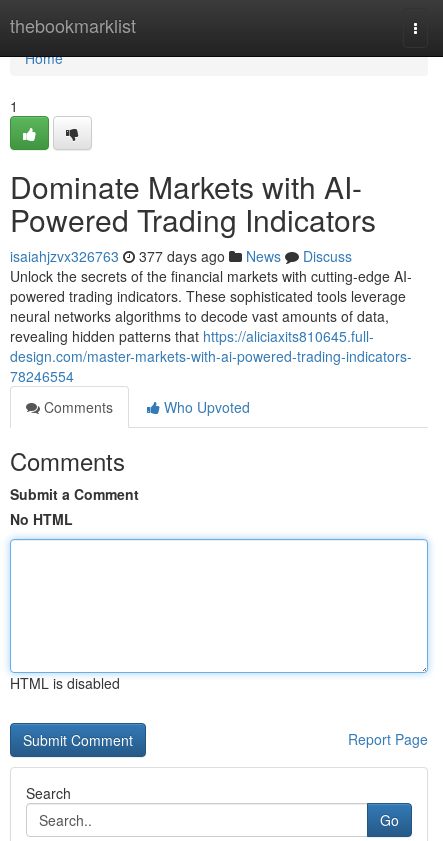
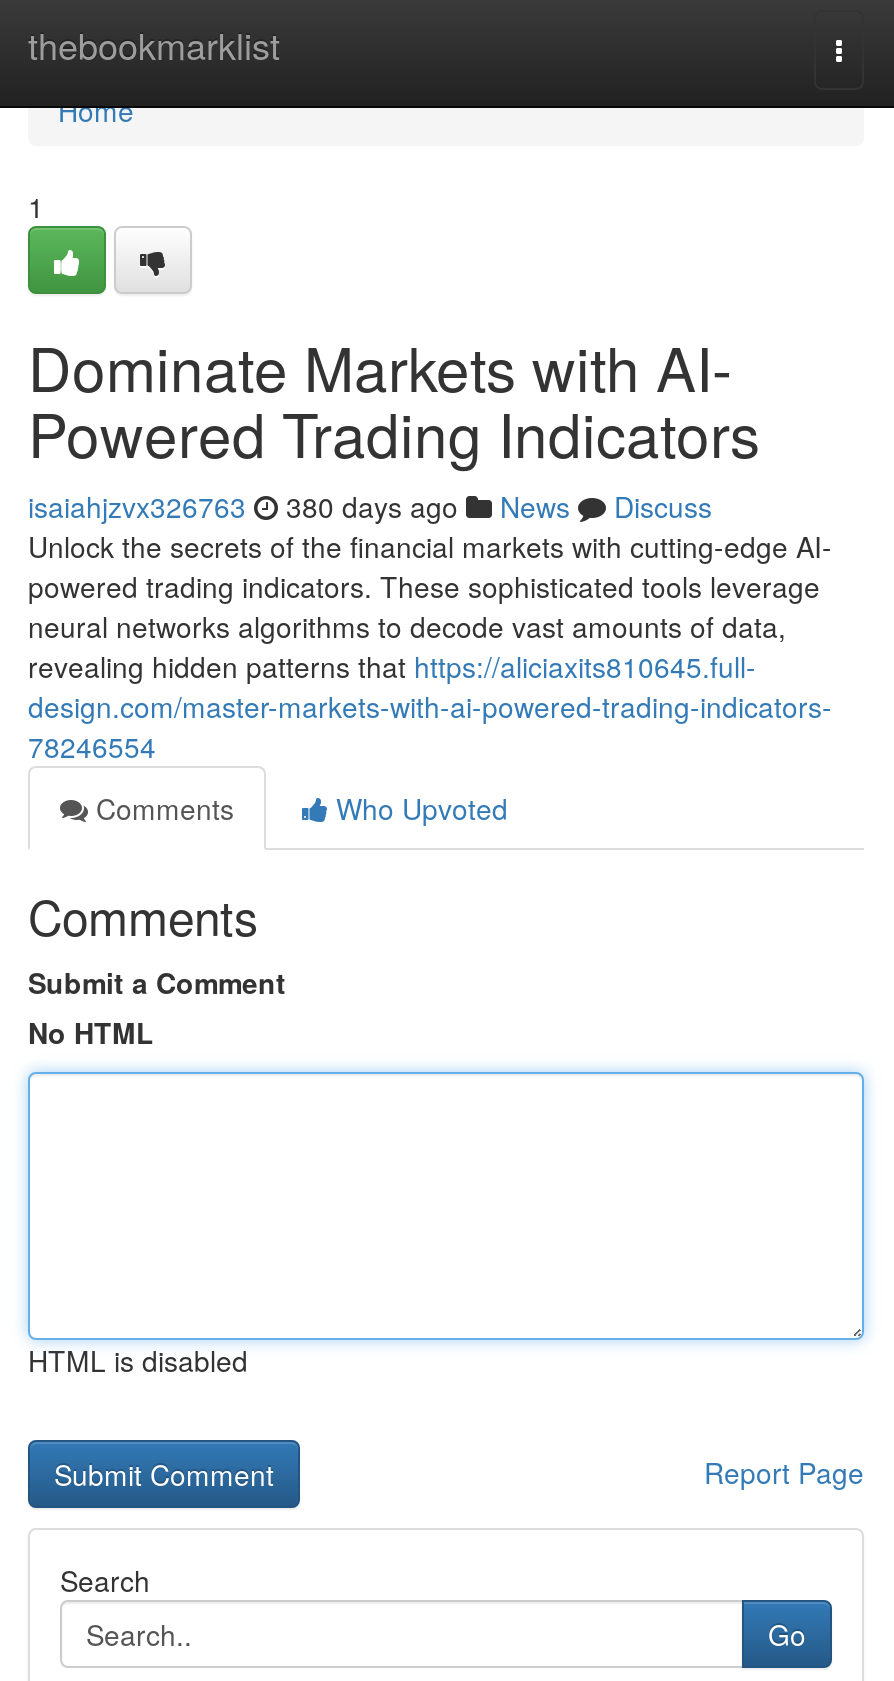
- isaiahjzvx326763 377 days ago News Discuss
+ isaiahjzvx326763 380 days ago News Discuss
